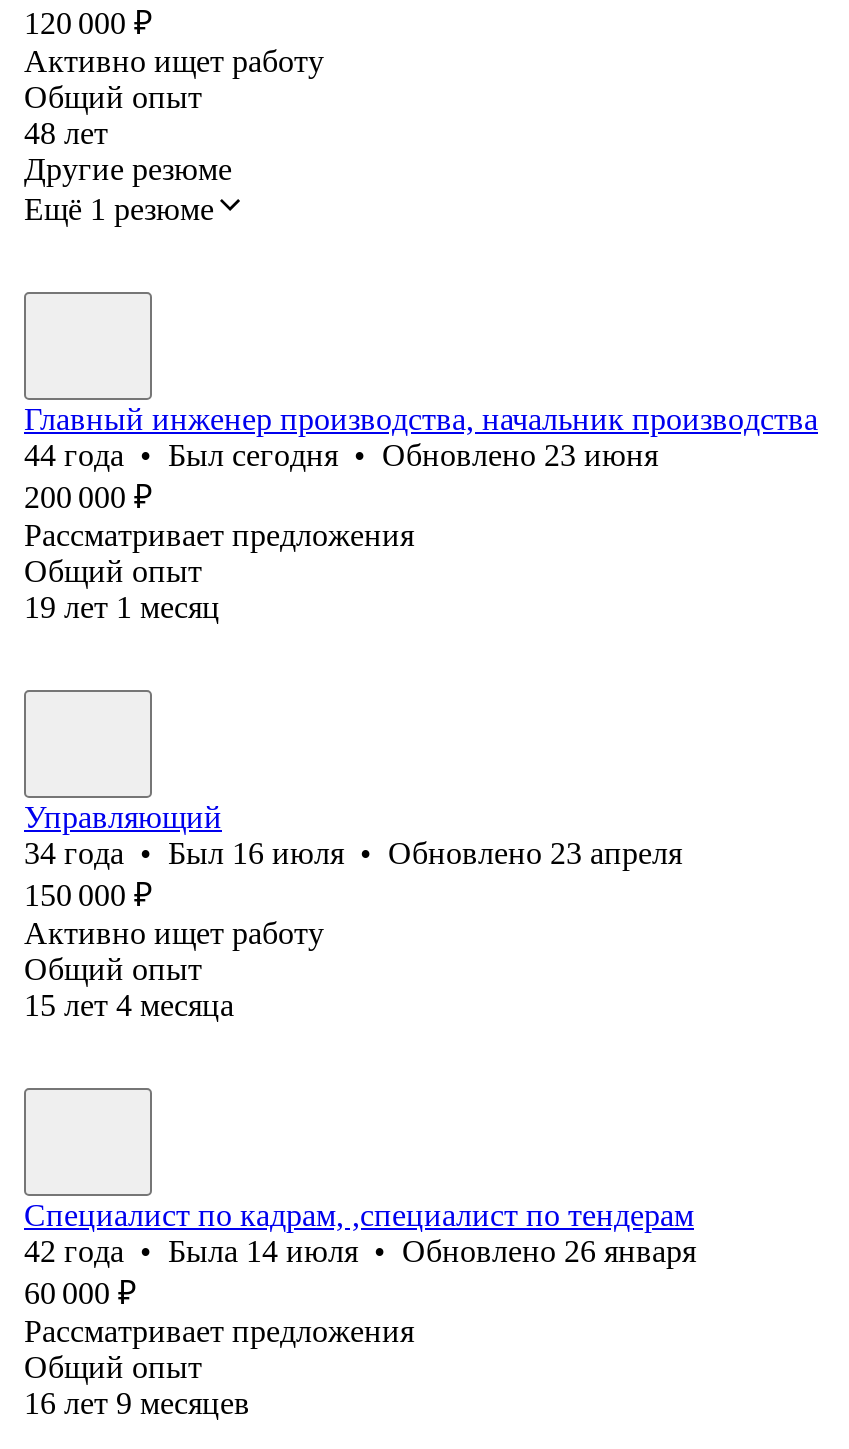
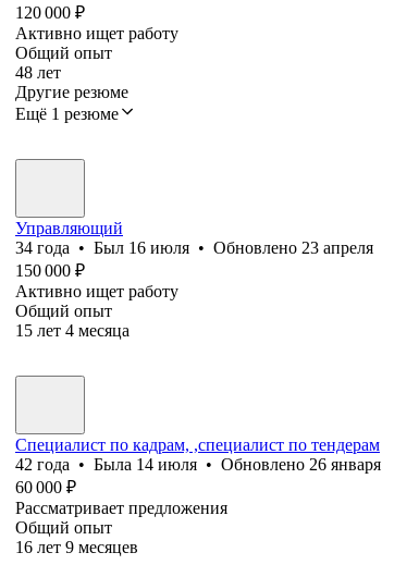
- Главный инженер производства, начальник производства
- 44 года • Был сегодня • Обновлено 23 июня
- 200 000 ₽
- Рассматривает предложения
- Общий опыт
- 19 лет 1 месяц
